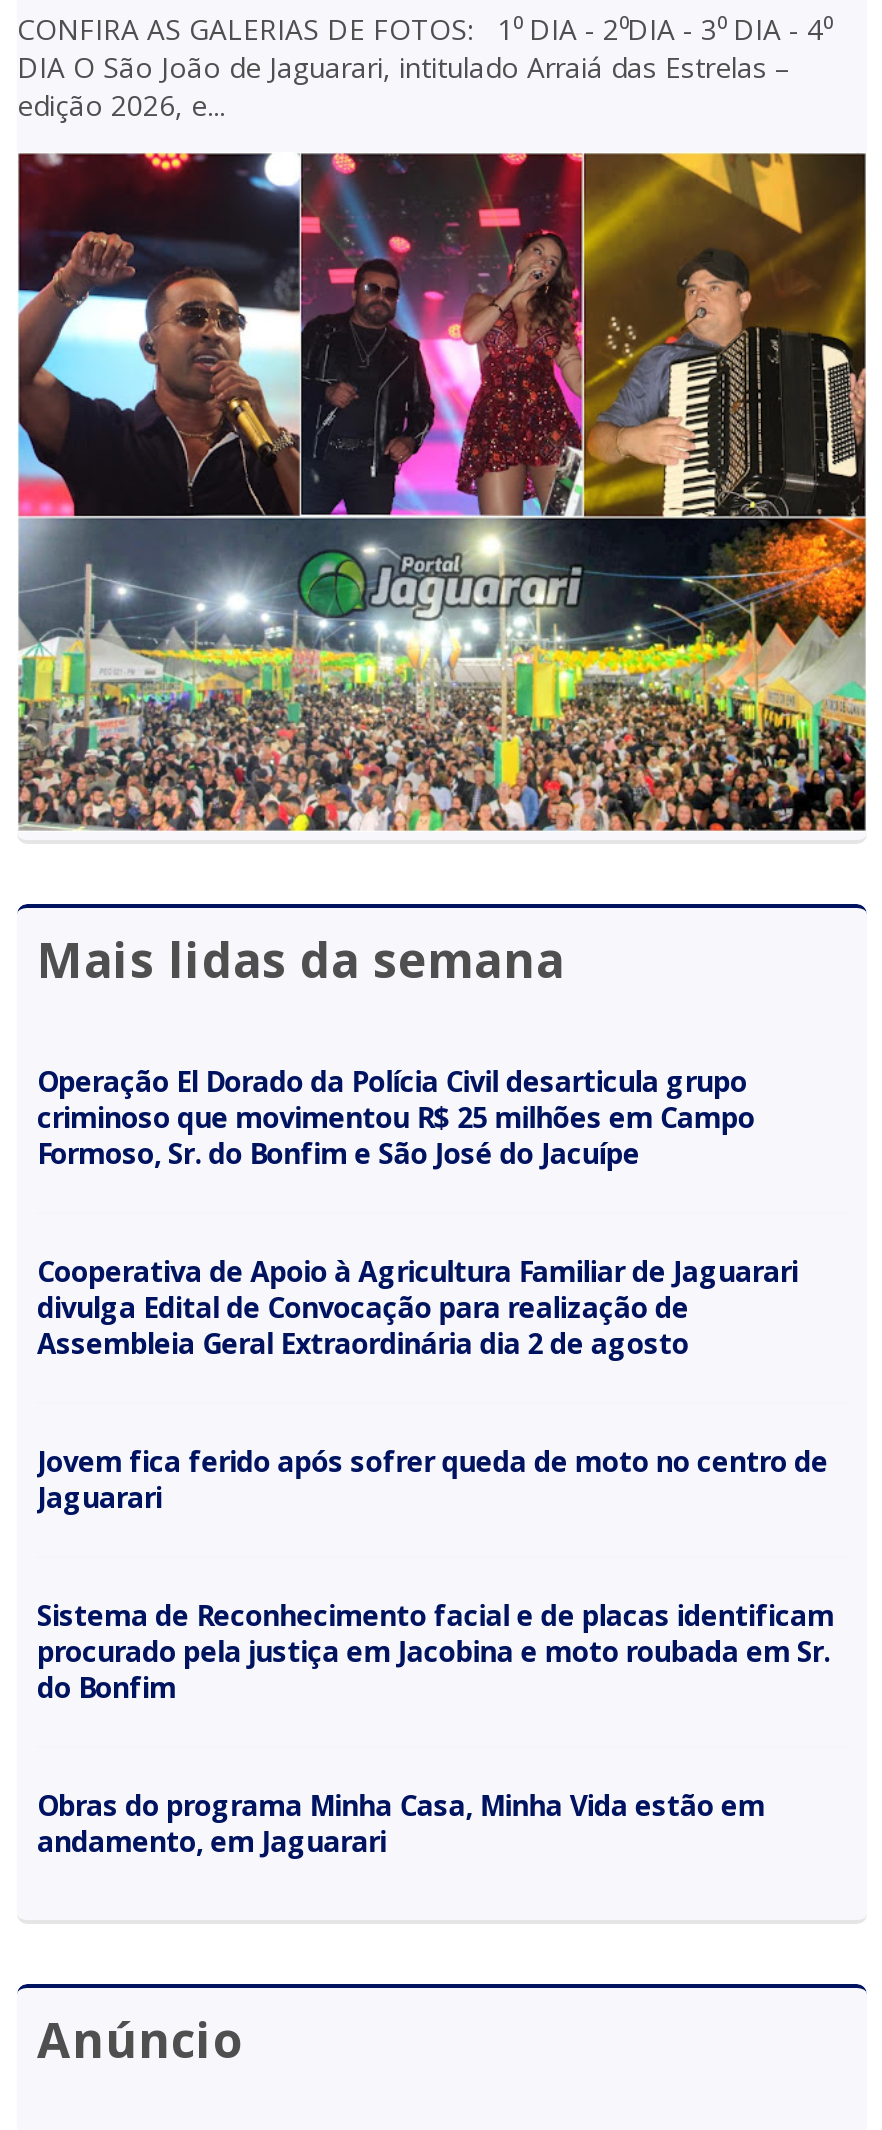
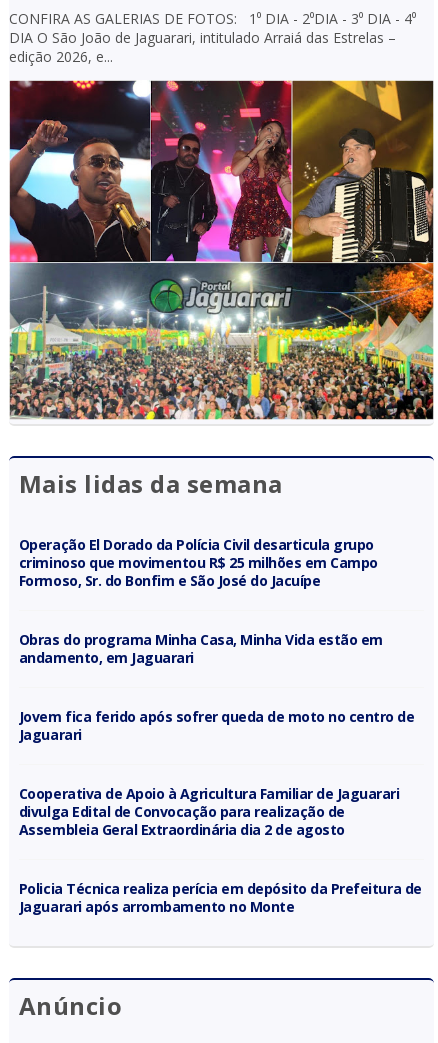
moved down: Cooperativa de Apoio à Agricultura Familiar de Jaguarari | divulga Edital de Convocação para realização de | Assembleia Geral Extraordinária dia 2 de agosto

moved up: Obras do programa Minha Casa, Minha Vida estão em | andamento, em Jaguarari | Jovem fica ferido após sofrer queda de moto no centro de | Jaguarari

- Sistema de Reconhecimento facial e de placas identificam
- procurado pela justiça em Jacobina e moto roubada em Sr.
- do Bonfim
+ Policia Técnica realiza perícia em depósito da Prefeitura de
+ Jaguarari após arrombamento no Monte
